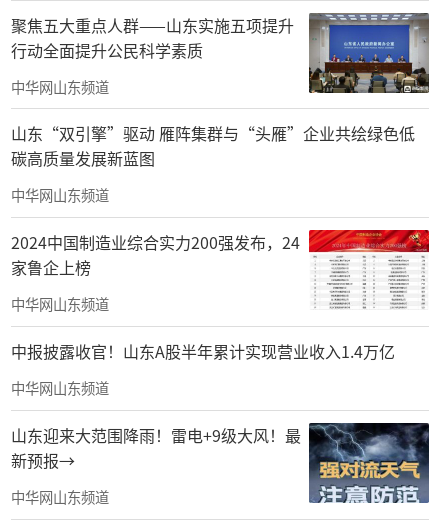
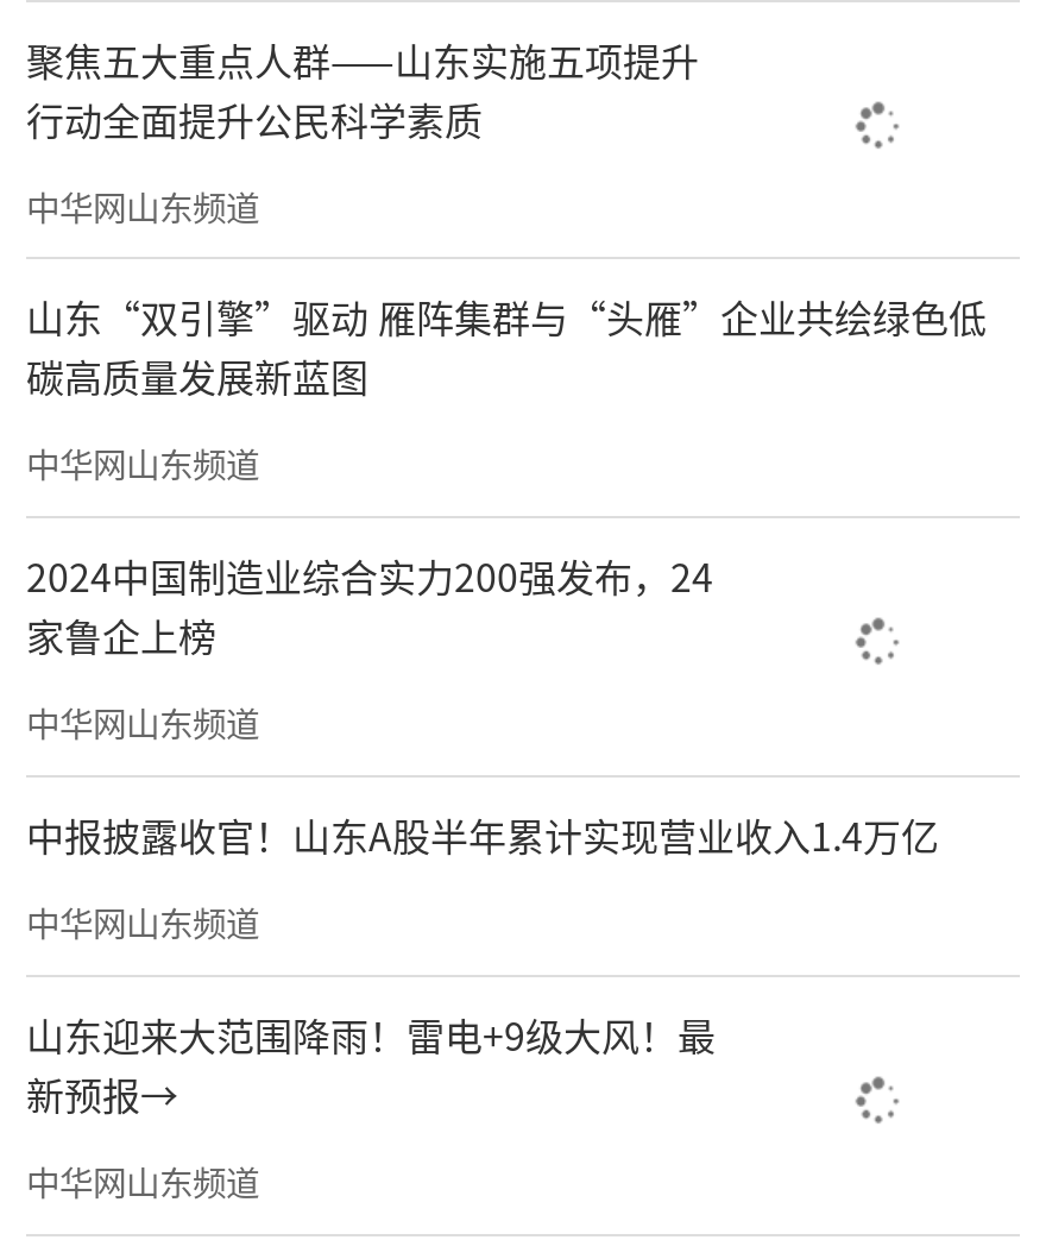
- [image]

- [image]

- [image]
